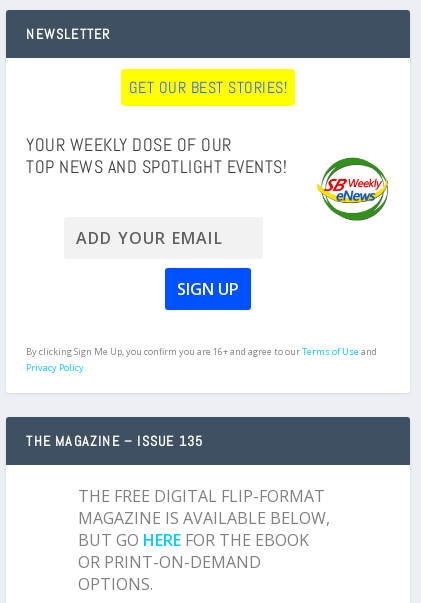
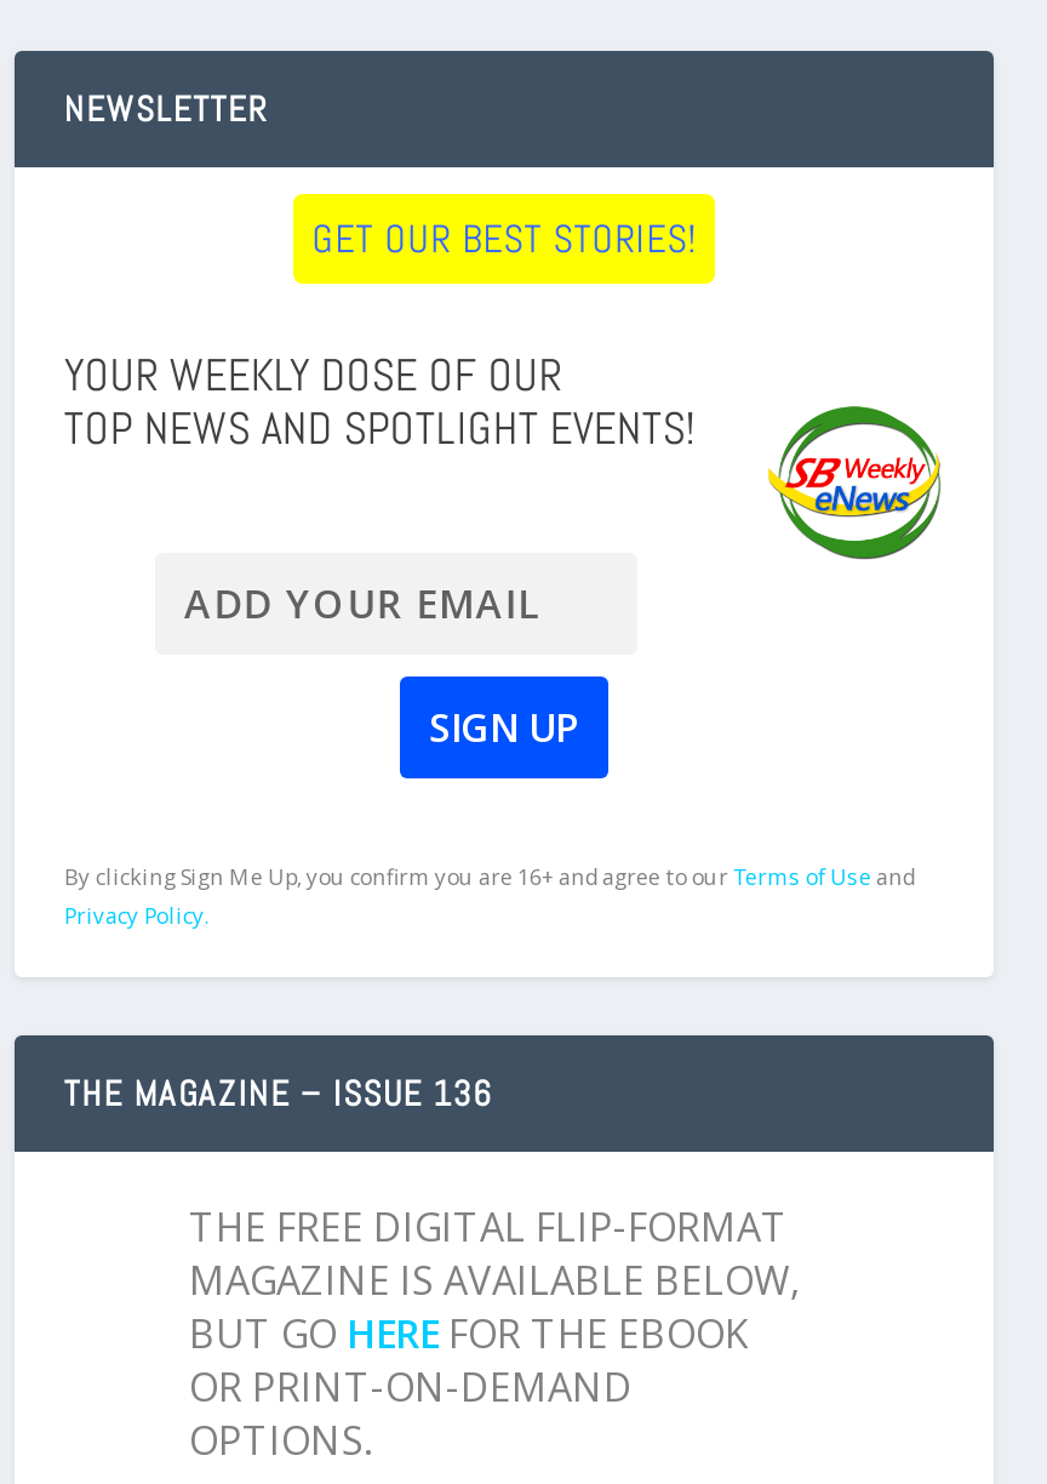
- THE MAGAZINE – ISSUE 135
+ THE MAGAZINE – ISSUE 136
